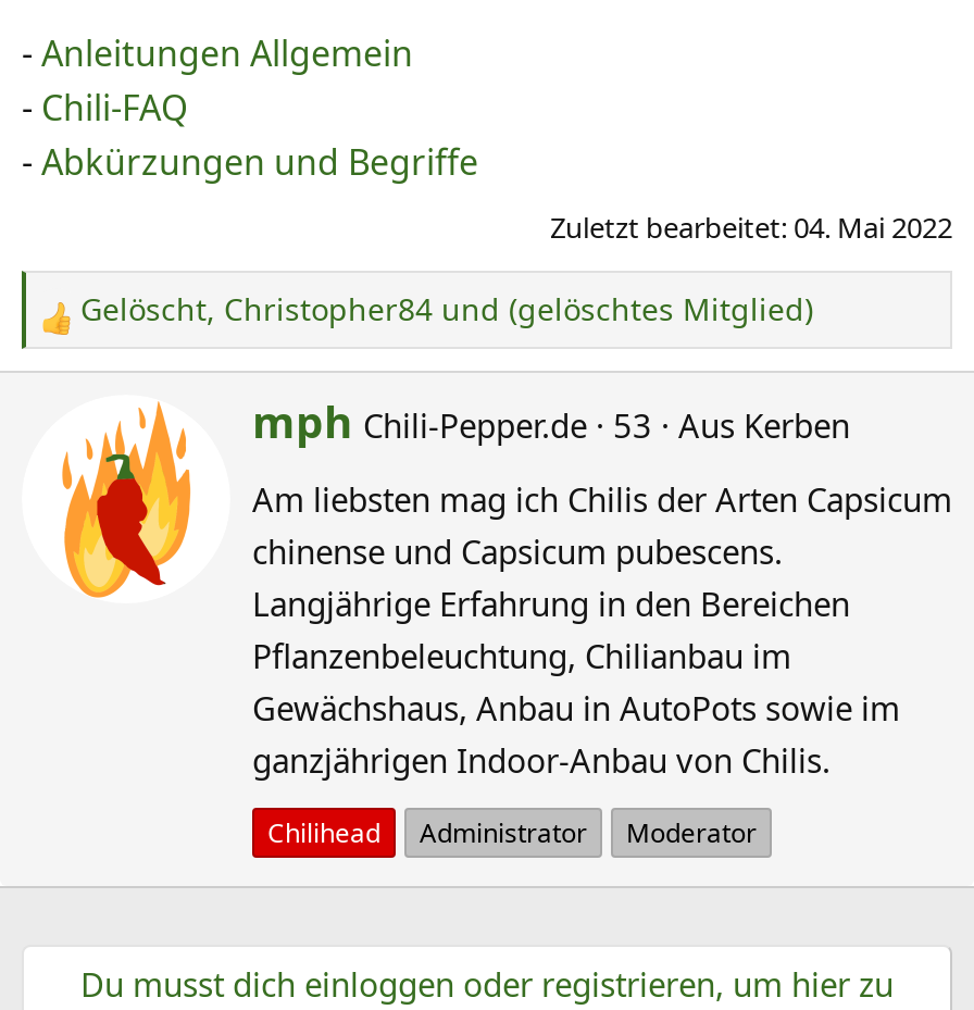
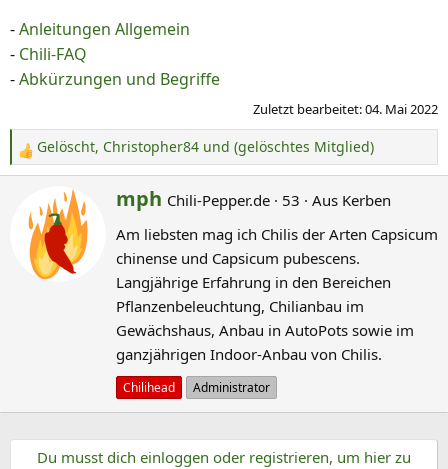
- Moderator
